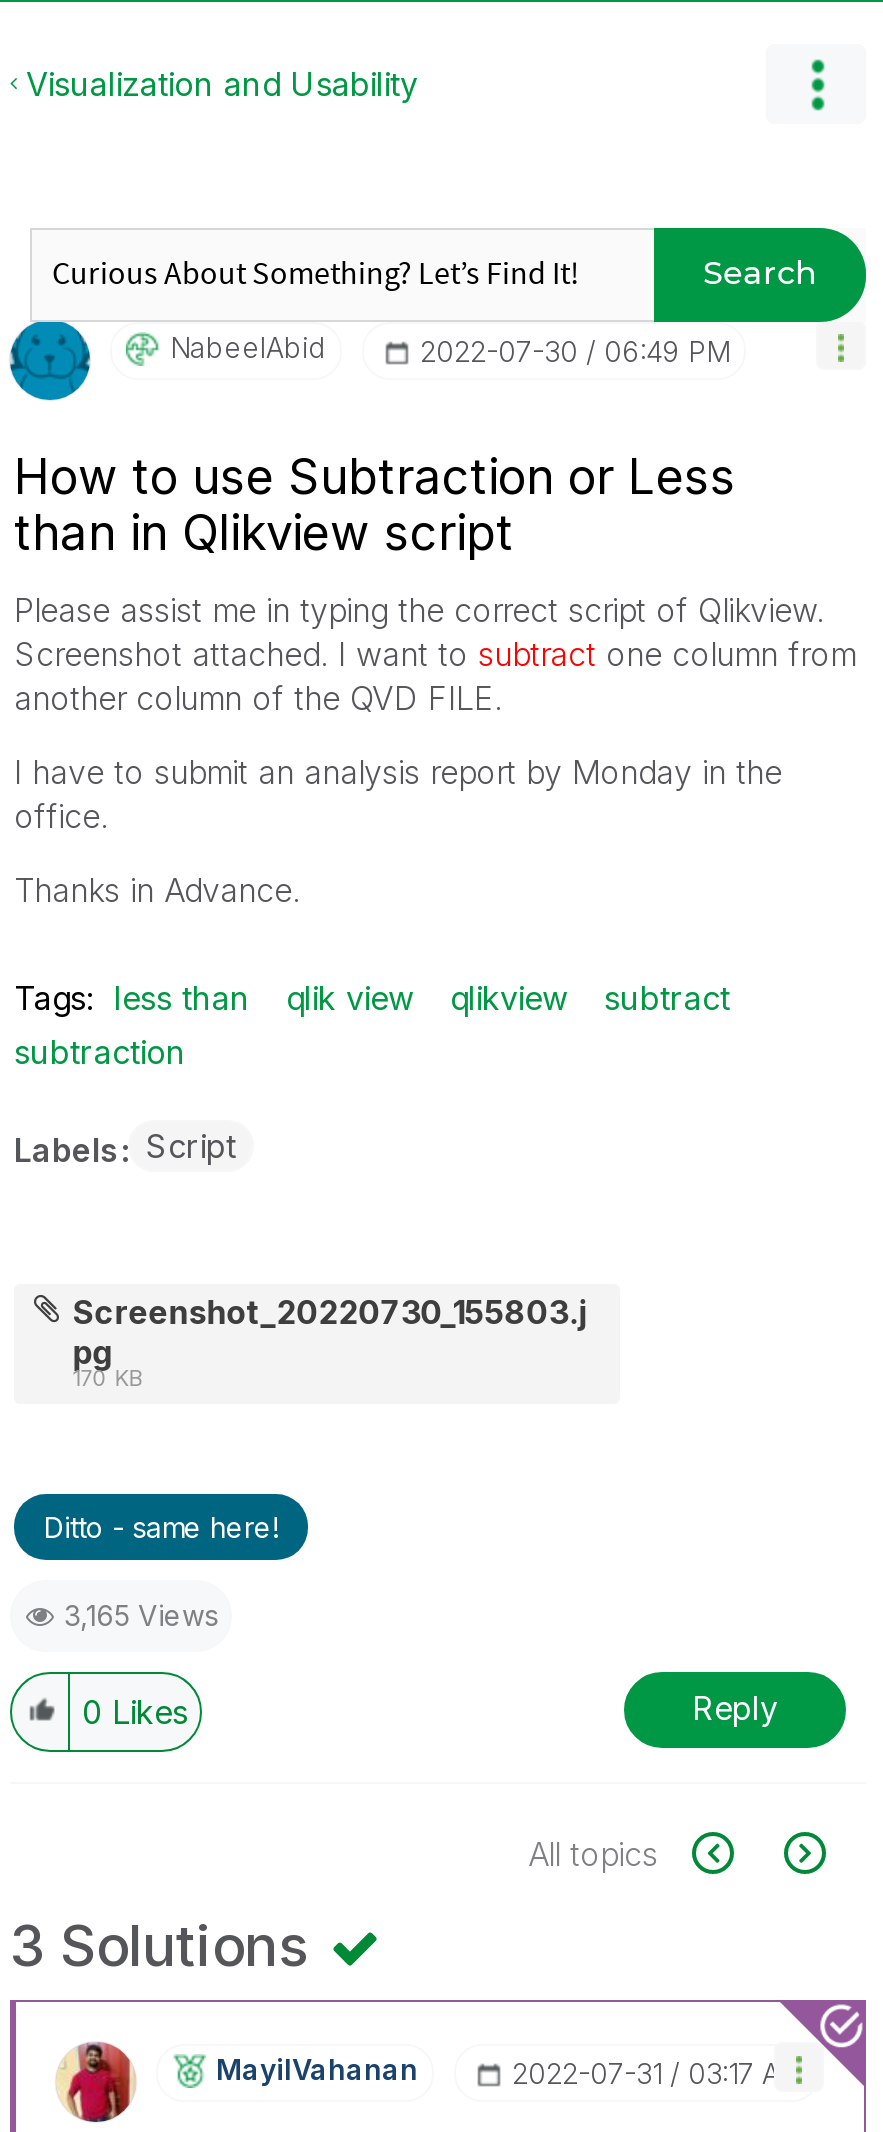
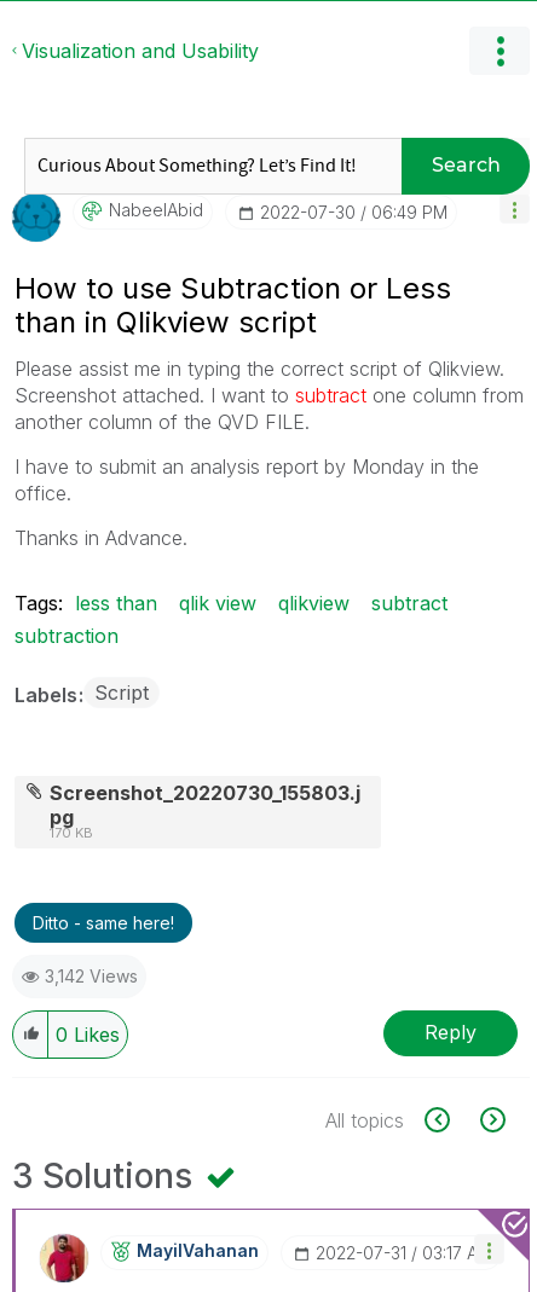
- 3,165 Views
+ 3,142 Views
